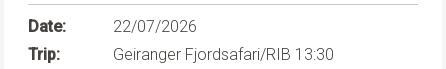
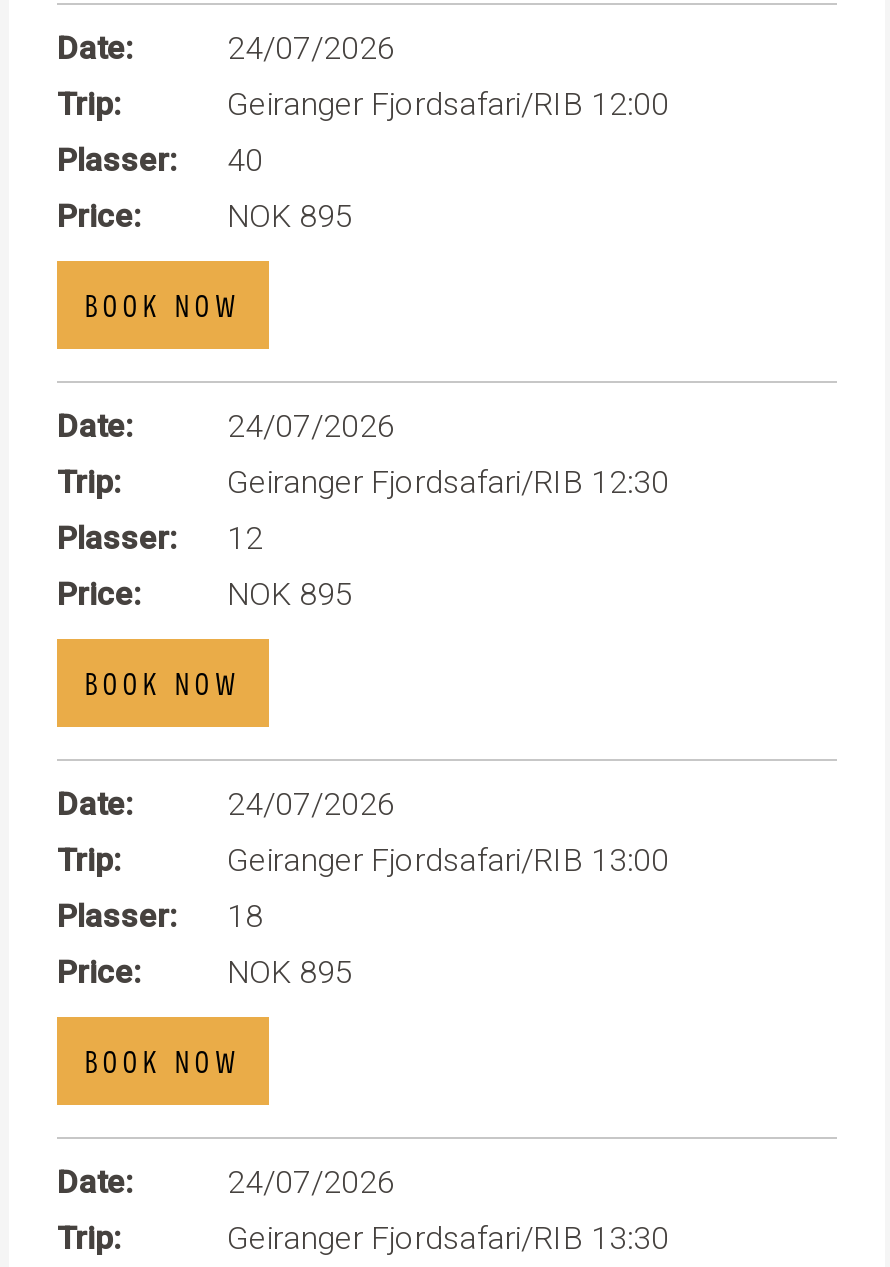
- 22/07/2026
+ 24/07/2026
+ Trip:
+ Geiranger Fjordsafari/RIB 12:00
+ Plasser:
+ 40
+ Price:
+ NOK 895
+ BOOK NOW
+ Date:
+ 24/07/2026
+ Trip:
+ Geiranger Fjordsafari/RIB 12:30
+ Plasser:
+ 12
+ Price:
+ NOK 895
+ BOOK NOW
+ Date:
+ 24/07/2026
+ Trip:
+ Geiranger Fjordsafari/RIB 13:00
+ Plasser:
+ 18
+ Price:
+ NOK 895
+ BOOK NOW
+ Date:
+ 24/07/2026
